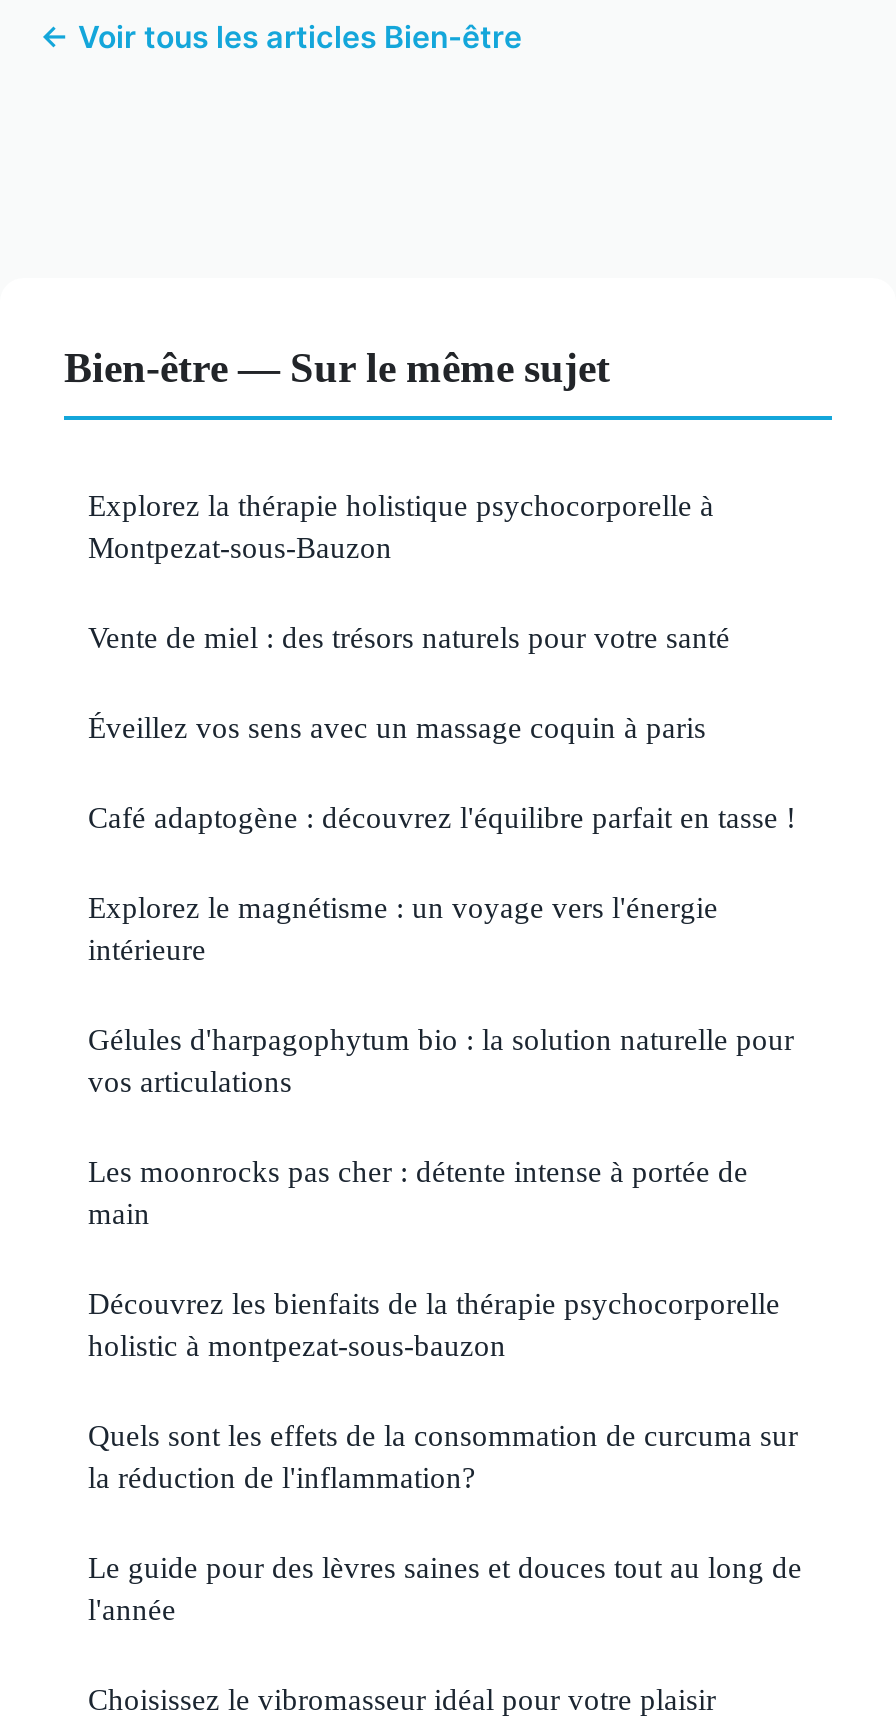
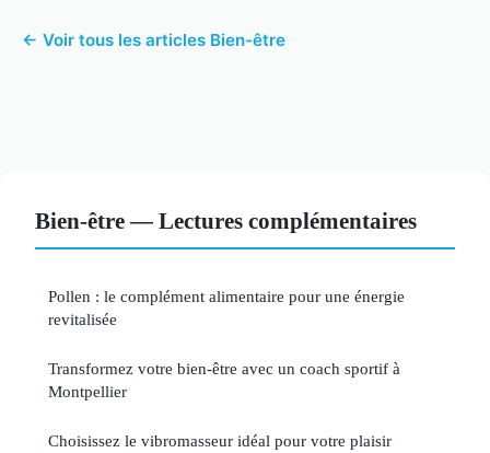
- Bien-être — Sur le même sujet
- Explorez la thérapie holistique psychocorporelle à
- Montpezat-sous-Bauzon
- Vente de miel : des trésors naturels pour votre santé
- Éveillez vos sens avec un massage coquin à paris
- Café adaptogène : découvrez l'équilibre parfait en tasse !
- Explorez le magnétisme : un voyage vers l'énergie
- intérieure
- Gélules d'harpagophytum bio : la solution naturelle pour
- vos articulations
- Les moonrocks pas cher : détente intense à portée de
- main
- Découvrez les bienfaits de la thérapie psychocorporelle
- holistic à montpezat-sous-bauzon
- Quels sont les effets de la consommation de curcuma sur
- la réduction de l'inflammation?
- Le guide pour des lèvres saines et douces tout au long de
- l'année
+ Bien-être — Lectures complémentaires
+ Pollen : le complément alimentaire pour une énergie
+ revitalisée
+ Transformez votre bien-être avec un coach sportif à
+ Montpellier
